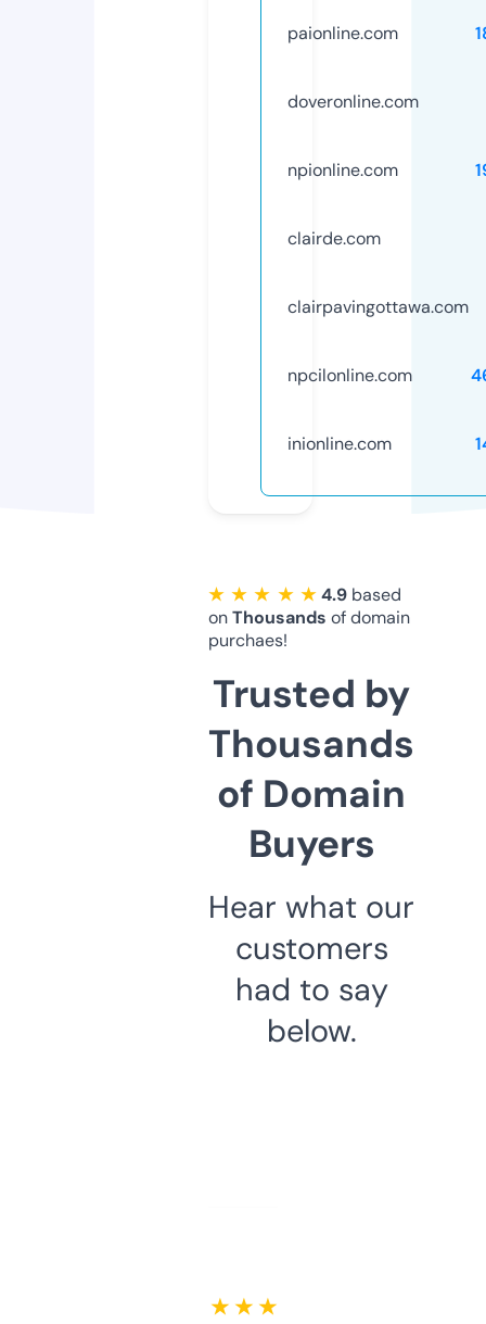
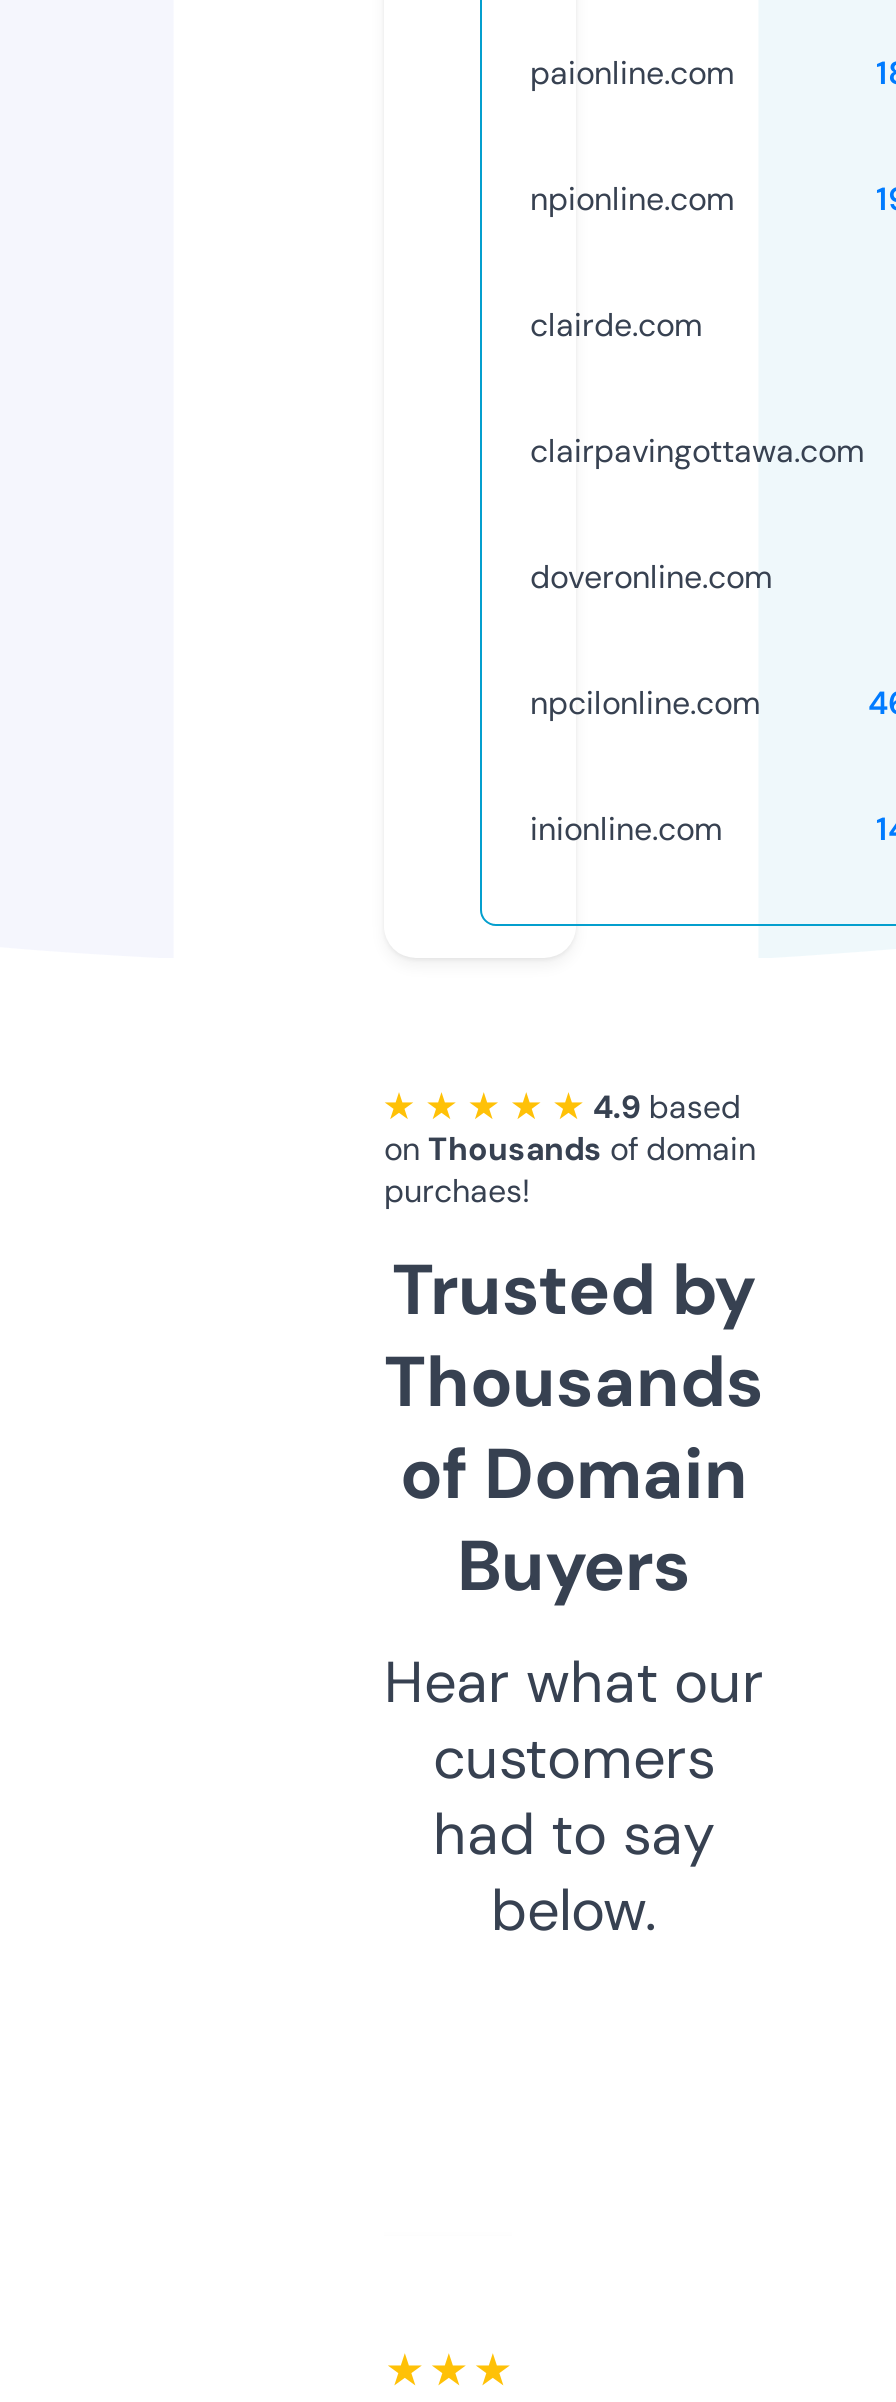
moved down: doveronline.com

moved up: npionline.com | clairde.com | clairpavingottawa.com
